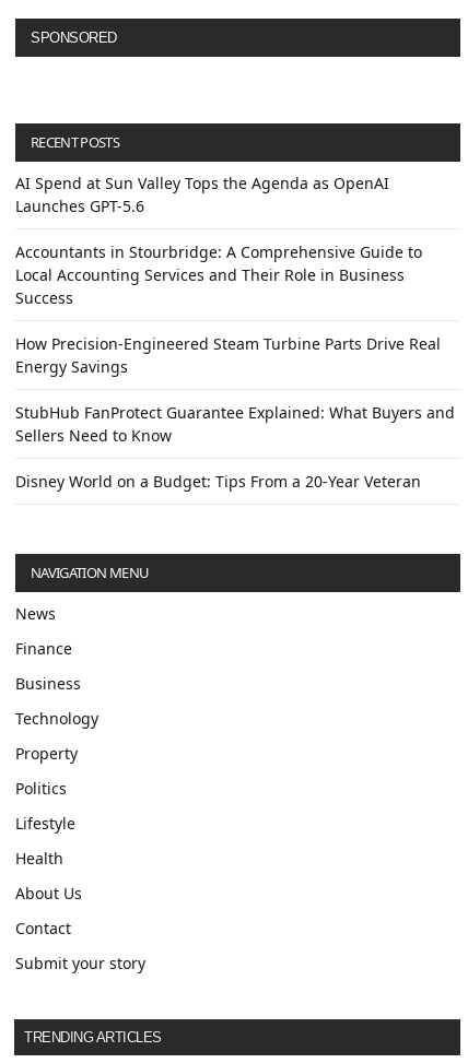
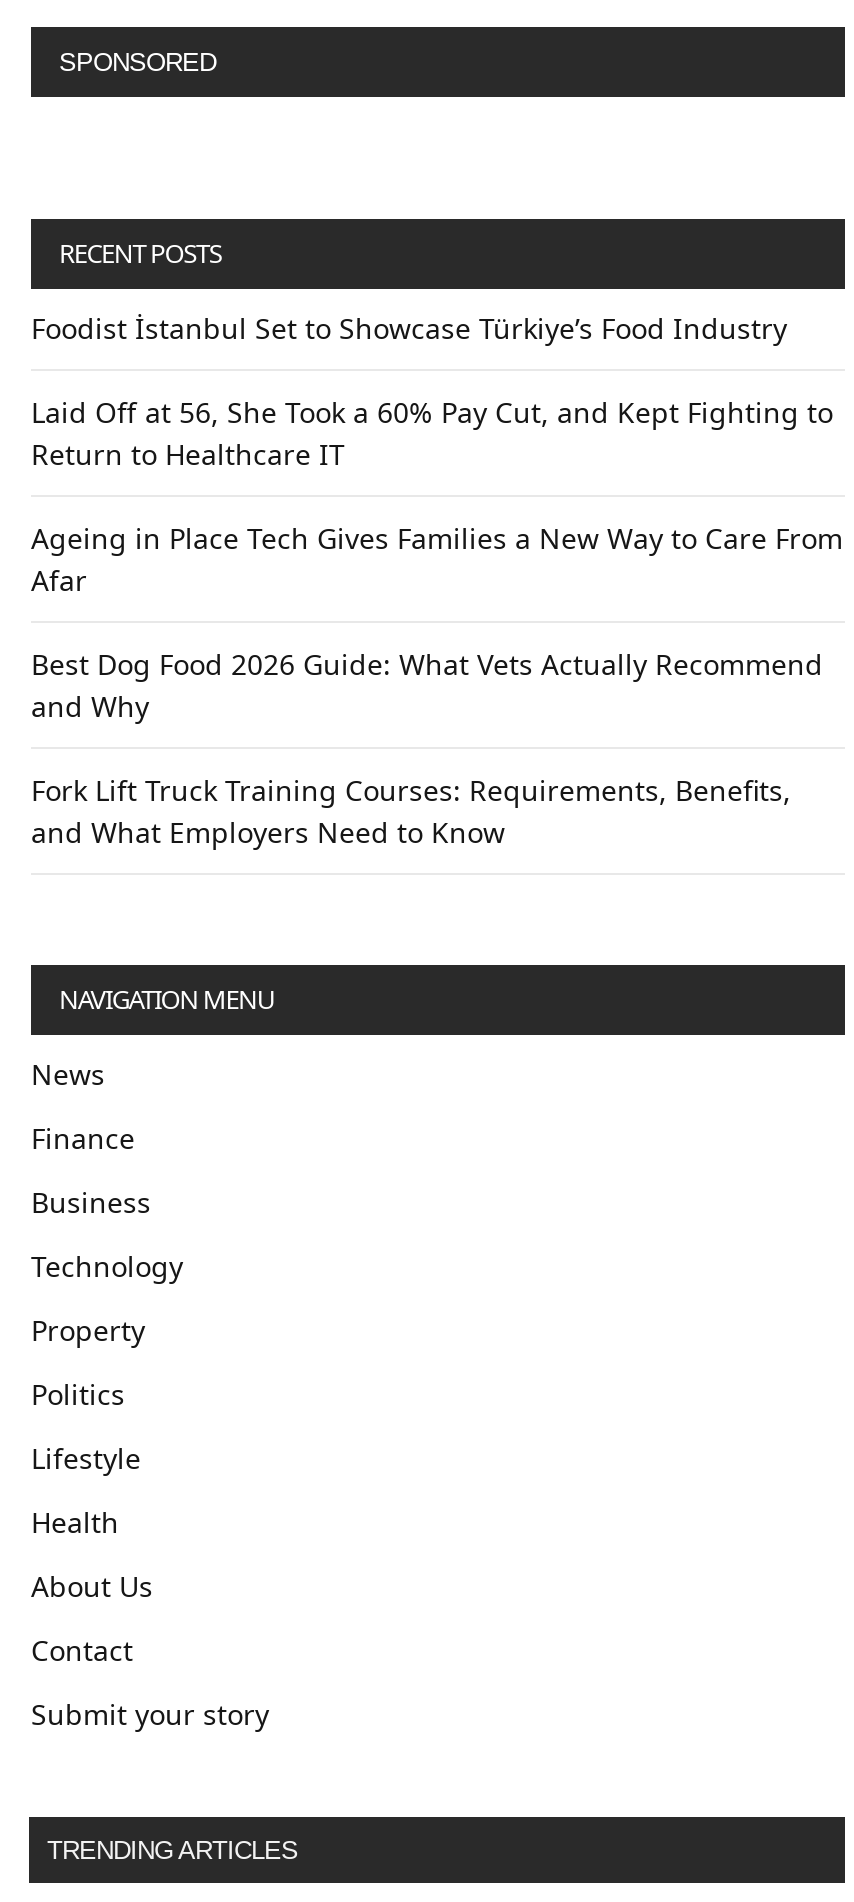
- AI Spend at Sun Valley Tops the Agenda as OpenAI
- Launches GPT-5.6
+ Foodist İstanbul Set to Showcase Türkiye’s Food Industry

- Accountants in Stourbridge: A Comprehensive Guide to
- Local Accounting Services and Their Role in Business
- Success
+ Laid Off at 56, She Took a 60% Pay Cut, and Kept Fighting to
+ Return to Healthcare IT

- How Precision-Engineered Steam Turbine Parts Drive Real
- Energy Savings
+ Ageing in Place Tech Gives Families a New Way to Care From
+ Afar

- StubHub FanProtect Guarantee Explained: What Buyers and
- Sellers Need to Know
+ Best Dog Food 2026 Guide: What Vets Actually Recommend
+ and Why

- Disney World on a Budget: Tips From a 20-Year Veteran
+ Fork Lift Truck Training Courses: Requirements, Benefits,
+ and What Employers Need to Know
